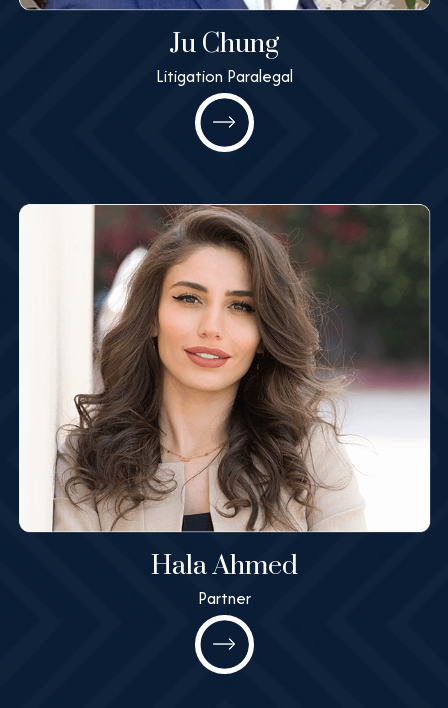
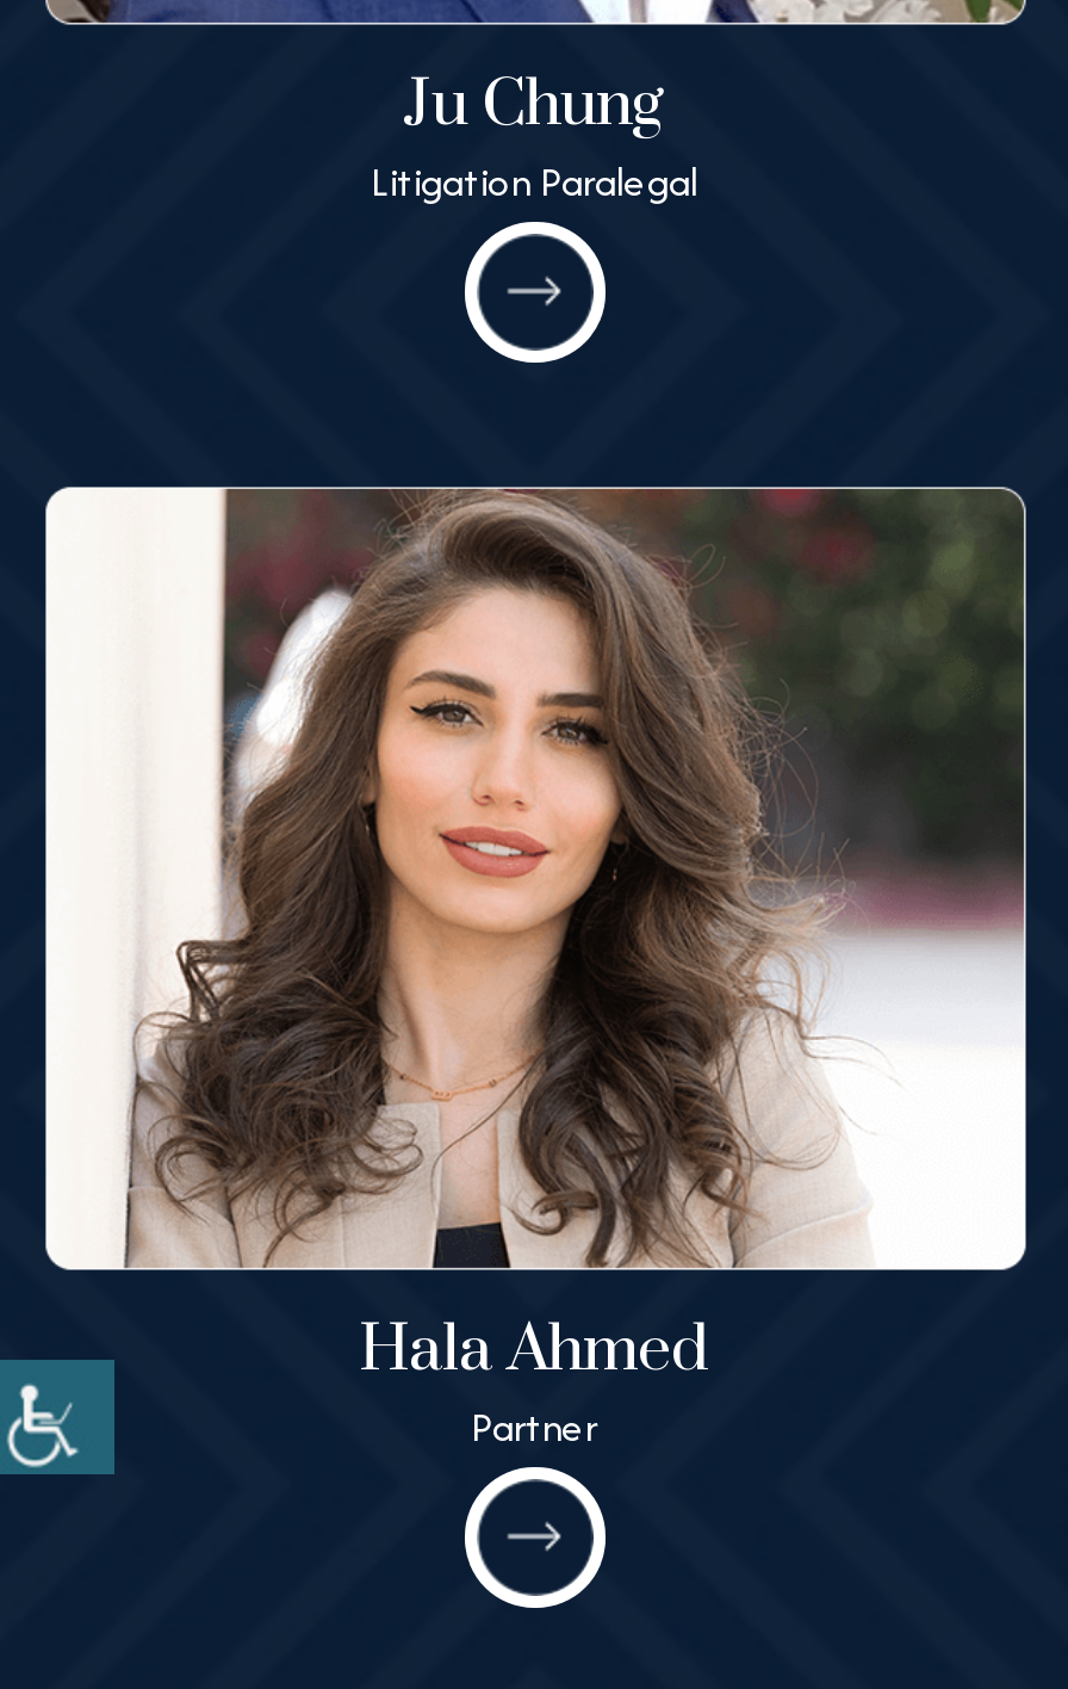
+ [image]
